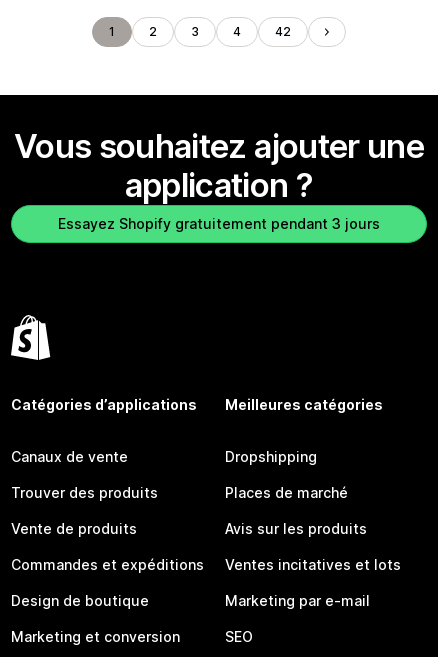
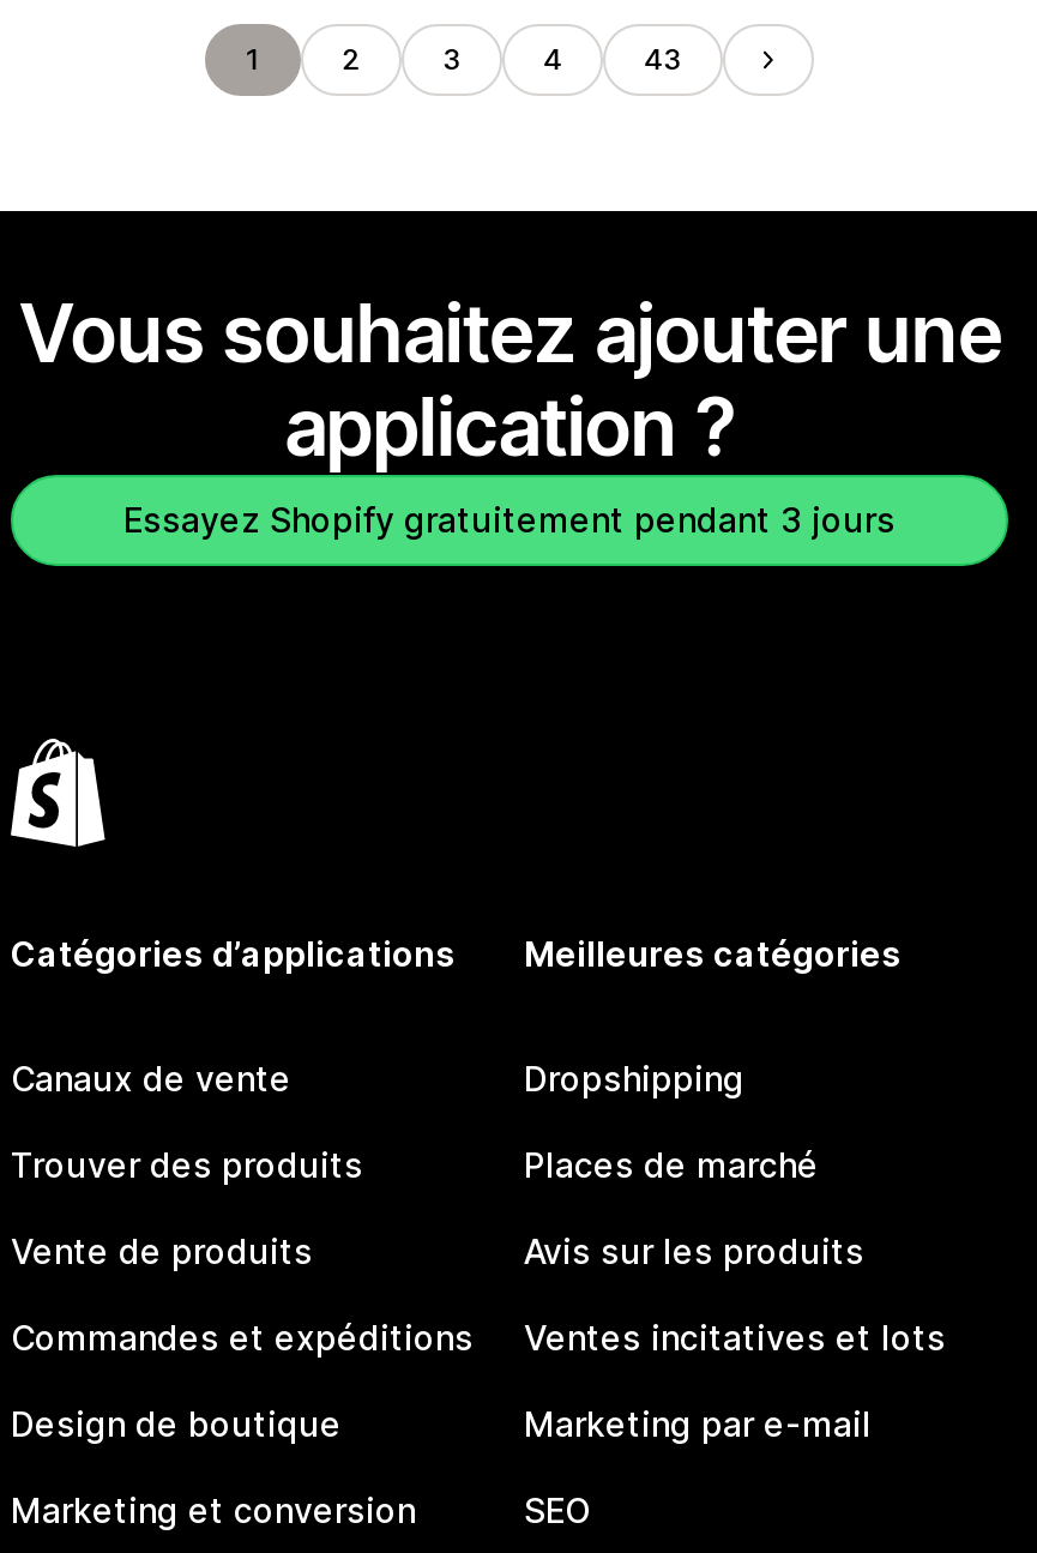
- 42
+ 43
